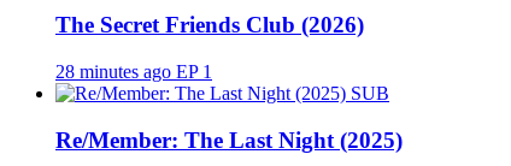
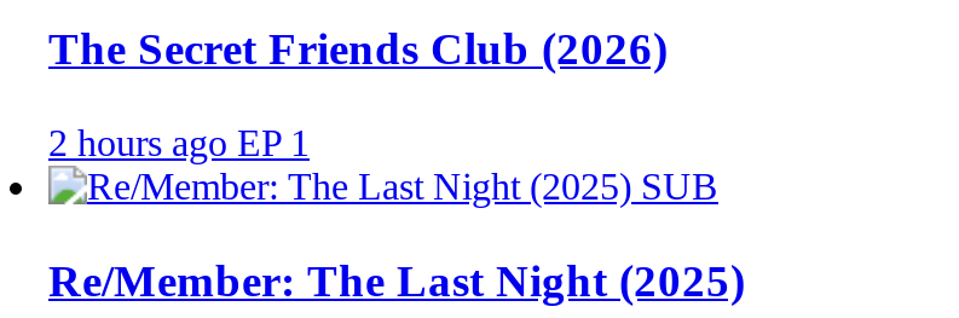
- 28 minutes ago EP 1
+ 2 hours ago EP 1
